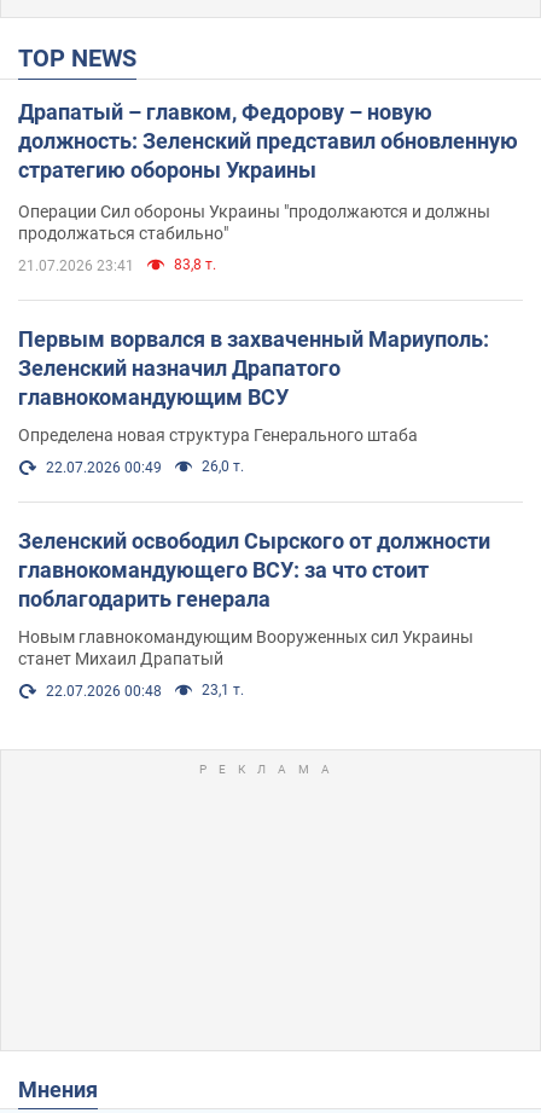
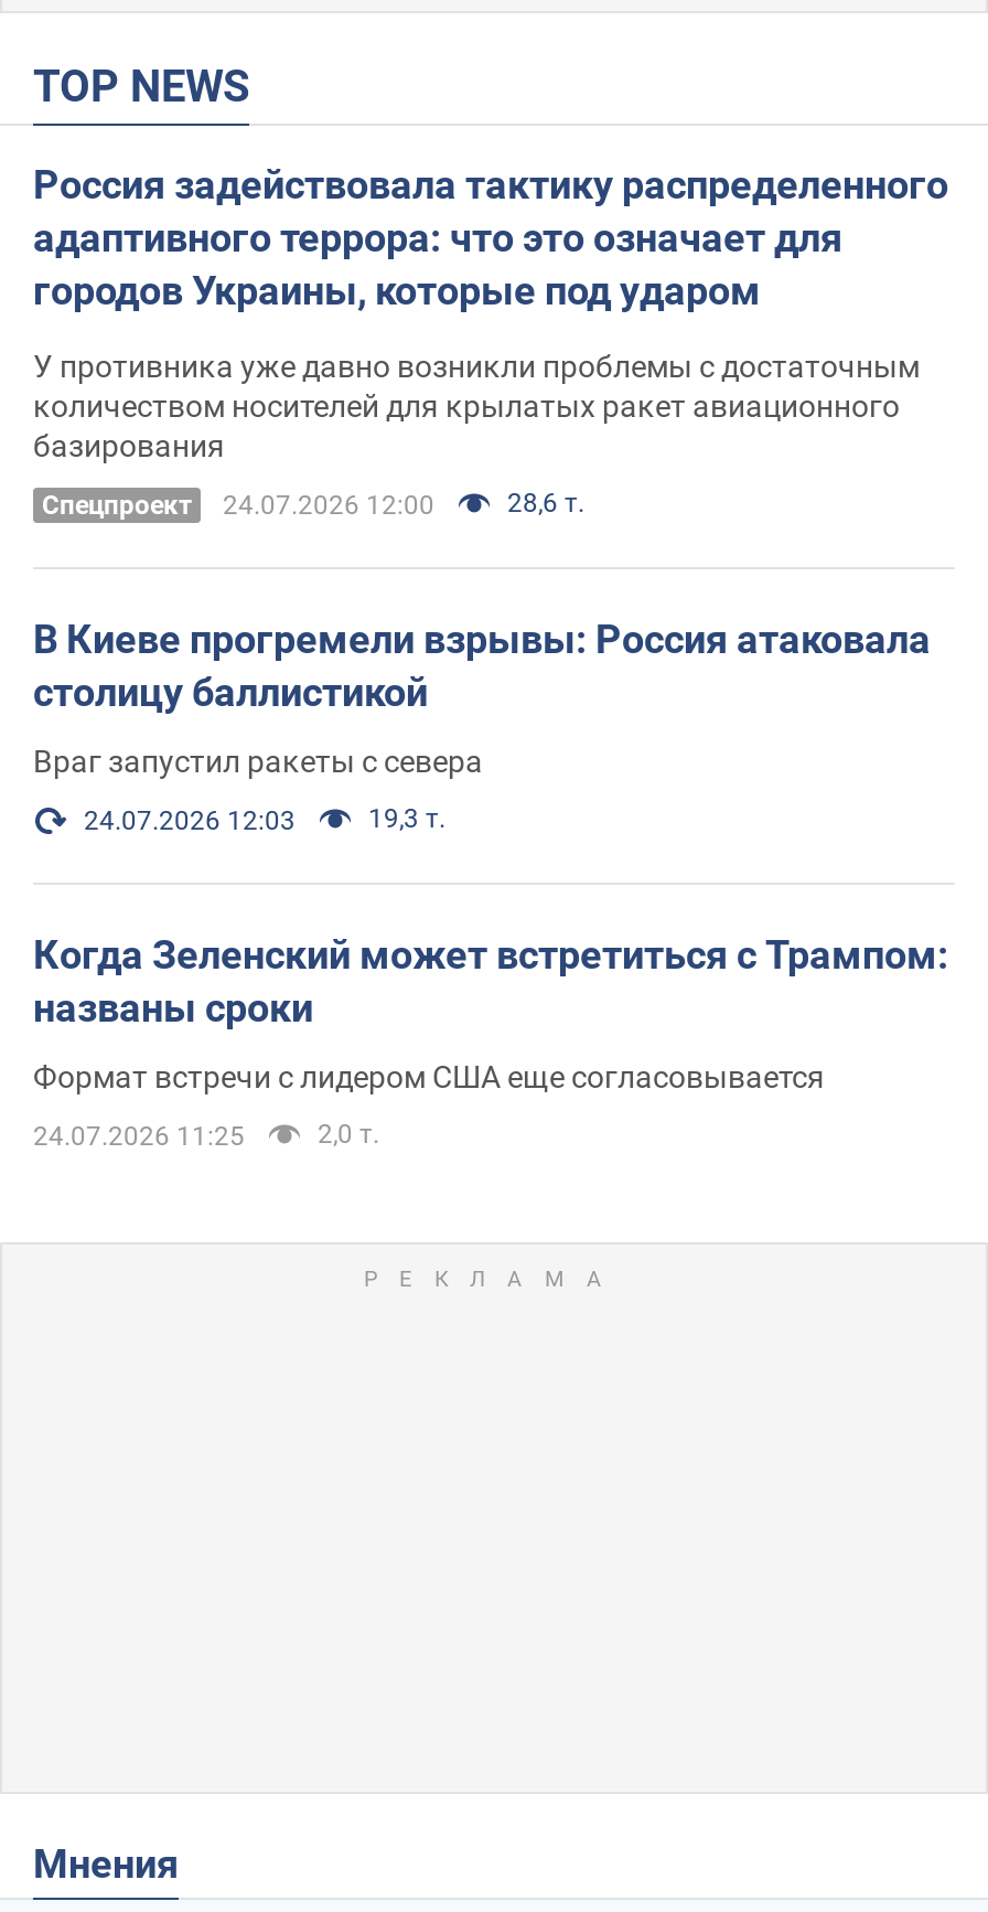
- Драпатый – главком, Федорову – новую
- должность: Зеленский представил обновленную
- стратегию обороны Украины
+ Россия задействовала тактику распределенного
+ адаптивного террора: что это означает для
+ городов Украины, которые под ударом

- Операции Сил обороны Украины "продолжаются и должны
- продолжаться стабильно"
+ У противника уже давно возникли проблемы с достаточным
+ количеством носителей для крылатых ракет авиационного
+ базирования

- 21.07.2026 23:41
- 83,8 т.
+ Спецпроект
+ 24.07.2026 12:00
+ 28,6 т.

- Первым ворвался в захваченный Мариуполь:
- Зеленский назначил Драпатого
- главнокомандующим ВСУ
+ В Киеве прогремели взрывы: Россия атаковала
+ столицу баллистикой

- Определена новая структура Генерального штаба
+ Враг запустил ракеты с севера

- 22.07.2026 00:49
- 26,0 т.
+ 24.07.2026 12:03
+ 19,3 т.

- Зеленский освободил Сырского от должности
- главнокомандующего ВСУ: за что стоит
- поблагодарить генерала
+ Когда Зеленский может встретиться с Трампом:
+ названы сроки

- Новым главнокомандующим Вооруженных сил Украины
- станет Михаил Драпатый
+ Формат встречи с лидером США еще согласовывается

- 22.07.2026 00:48
- 23,1 т.
+ 24.07.2026 11:25
+ 2,0 т.
